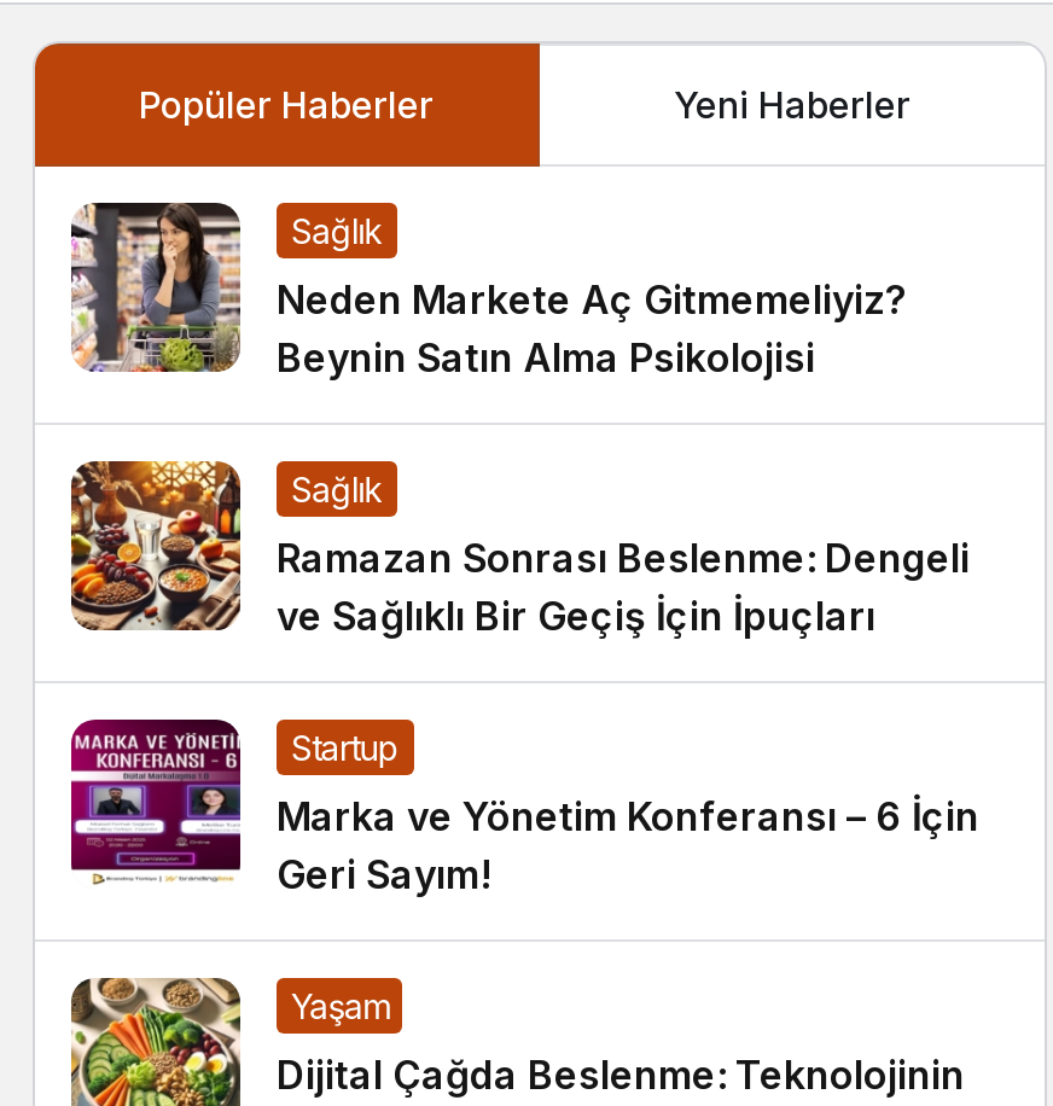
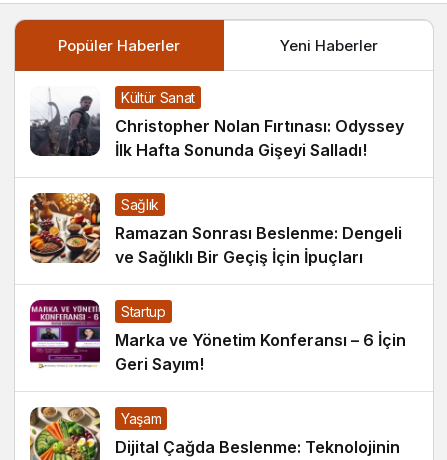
- [image]
- Neden Markete Aç Gitmemeliyiz?
- Beynin Satın Alma Psikolojisi
+ [image]
+ Christopher Nolan Fırtınası: Odyssey
+ İlk Hafta Sonunda Gişeyi Salladı!

- Sağlık
+ Kültür Sanat
